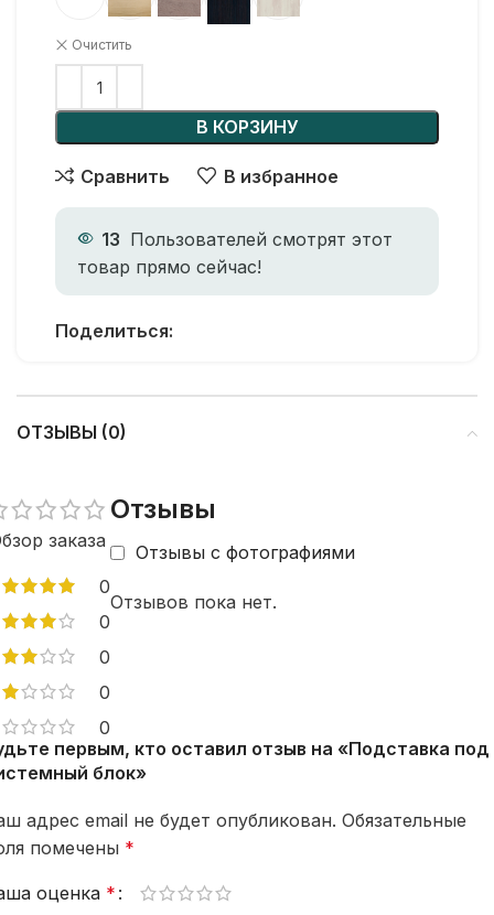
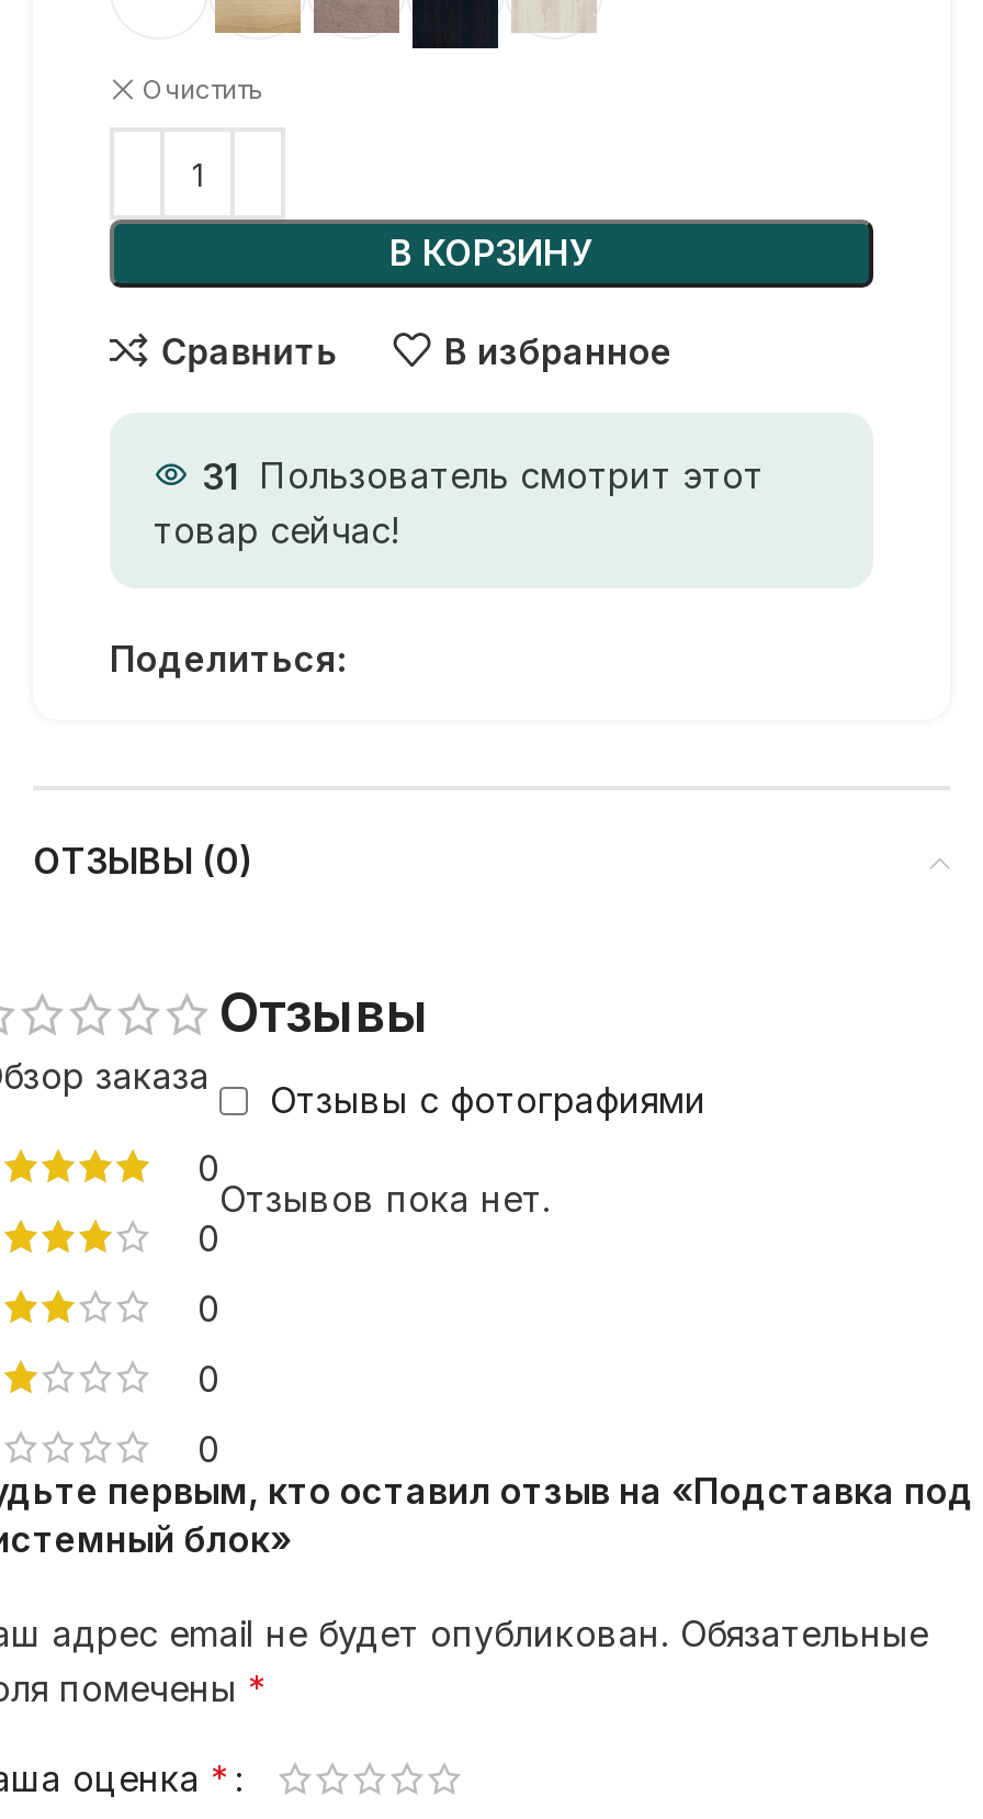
- 13 Пользователей смотрят этот
- товар прямо сейчас!
+ 31 Пользователь смотрит этот
+ товар сейчас!
